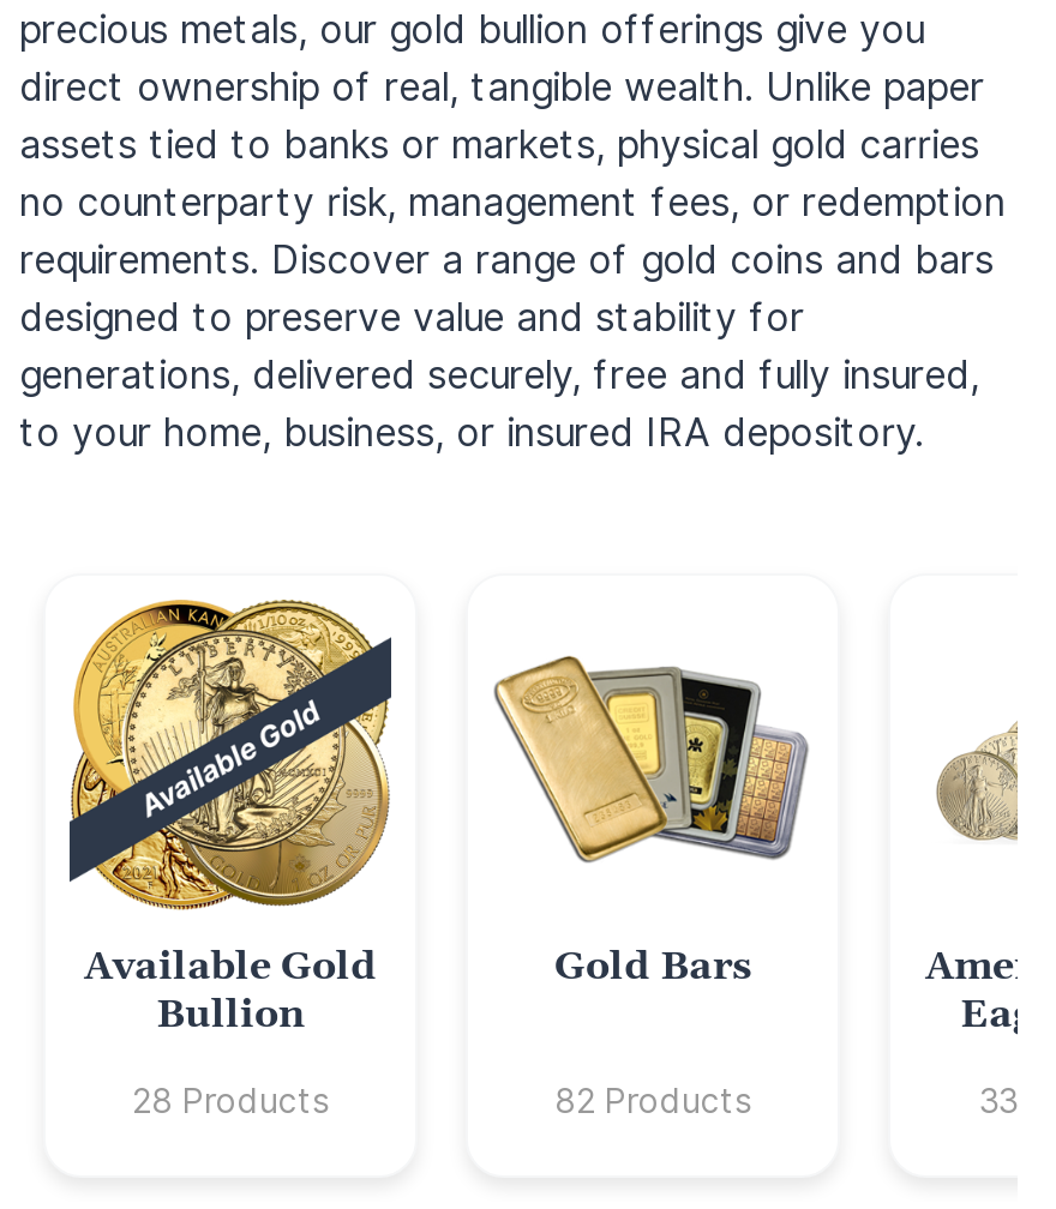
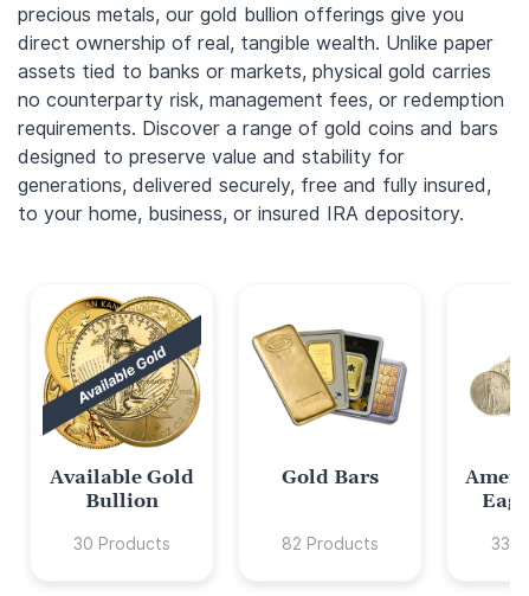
- 28 Products
+ 30 Products
